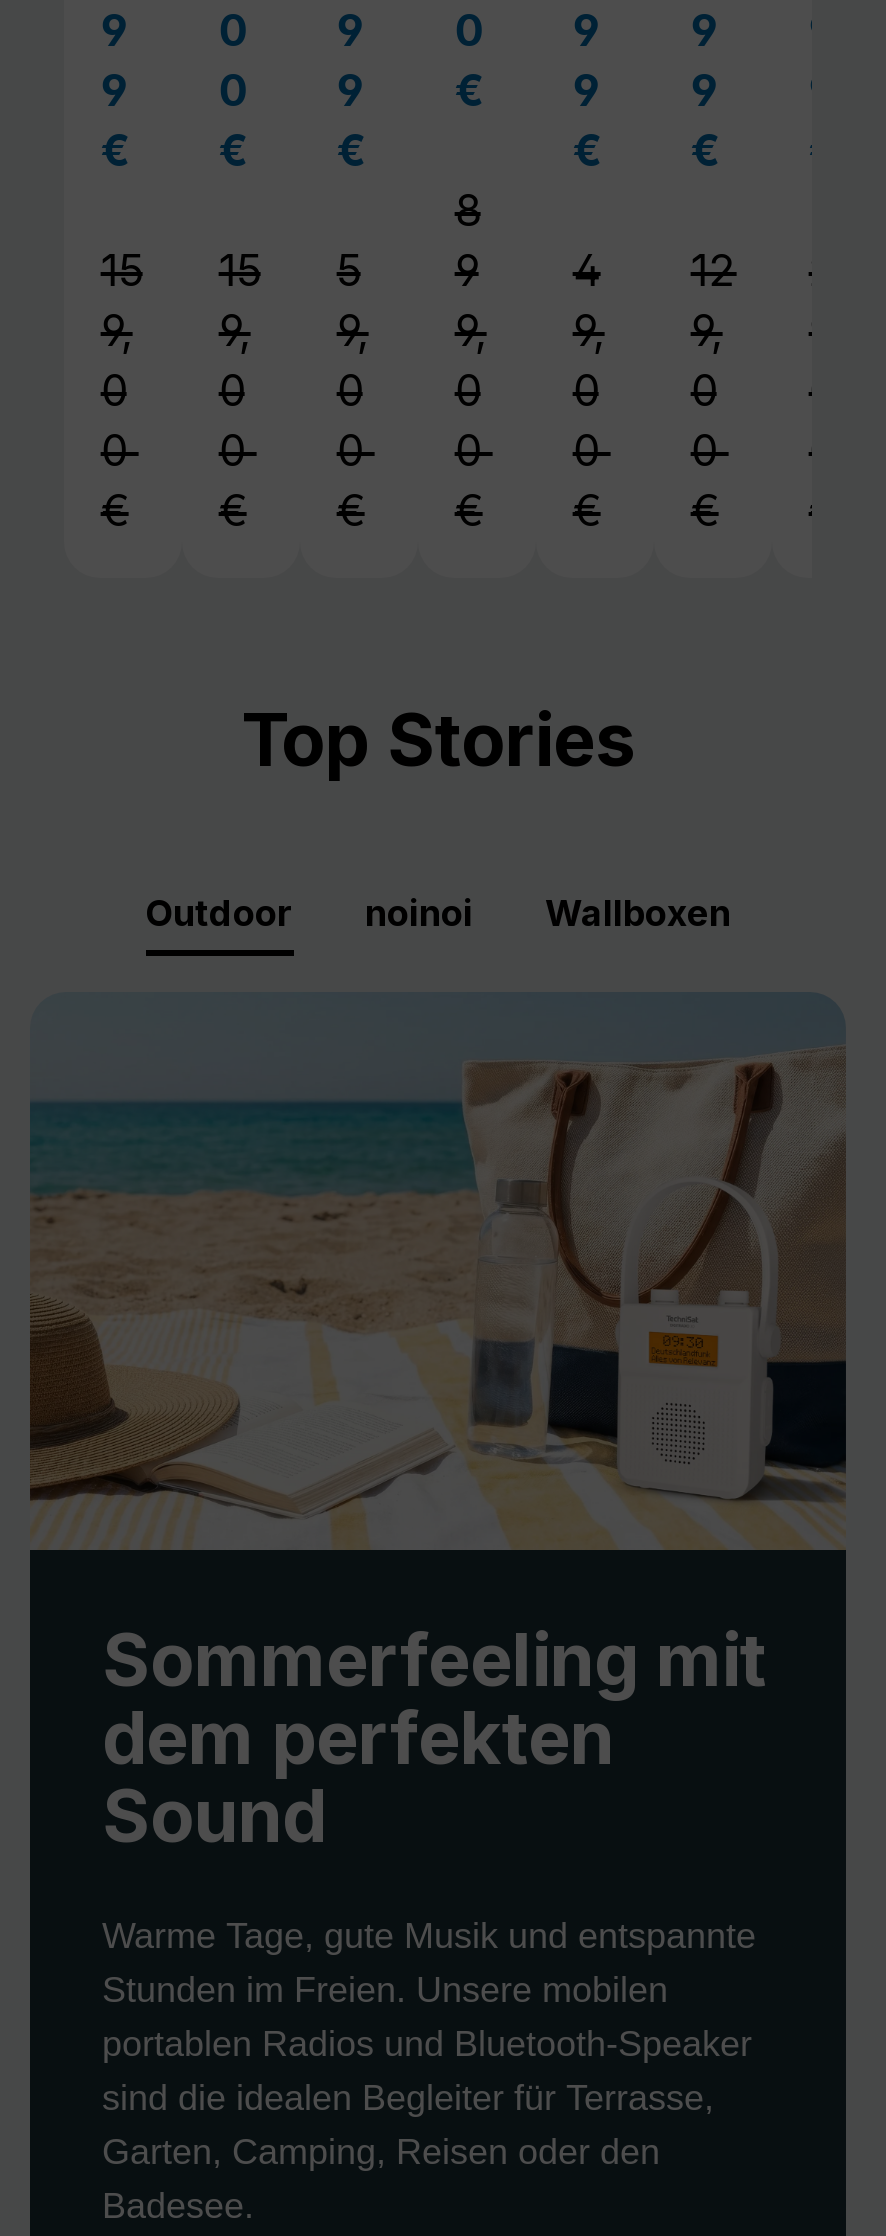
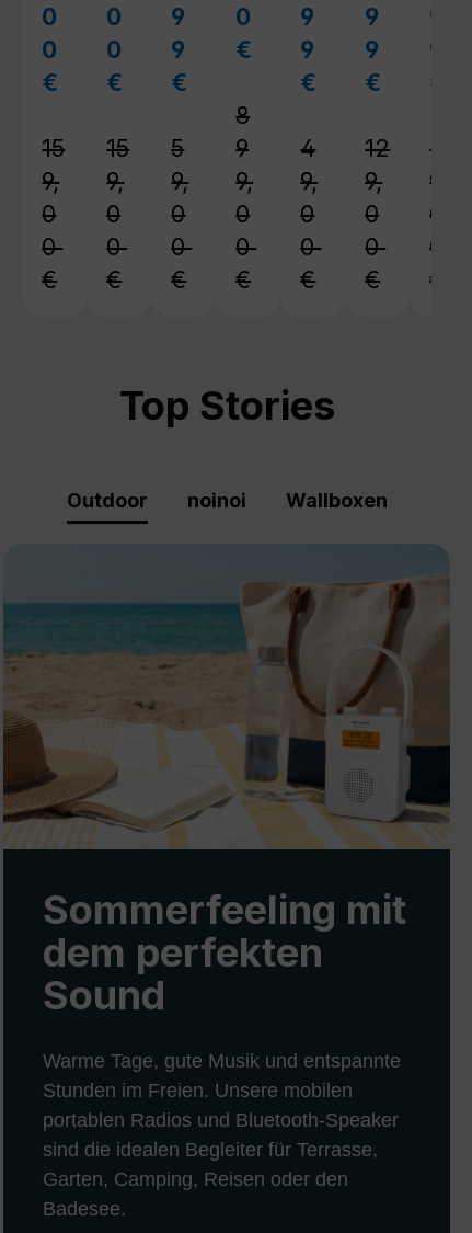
- 9
+ 0

- 9
+ 0
